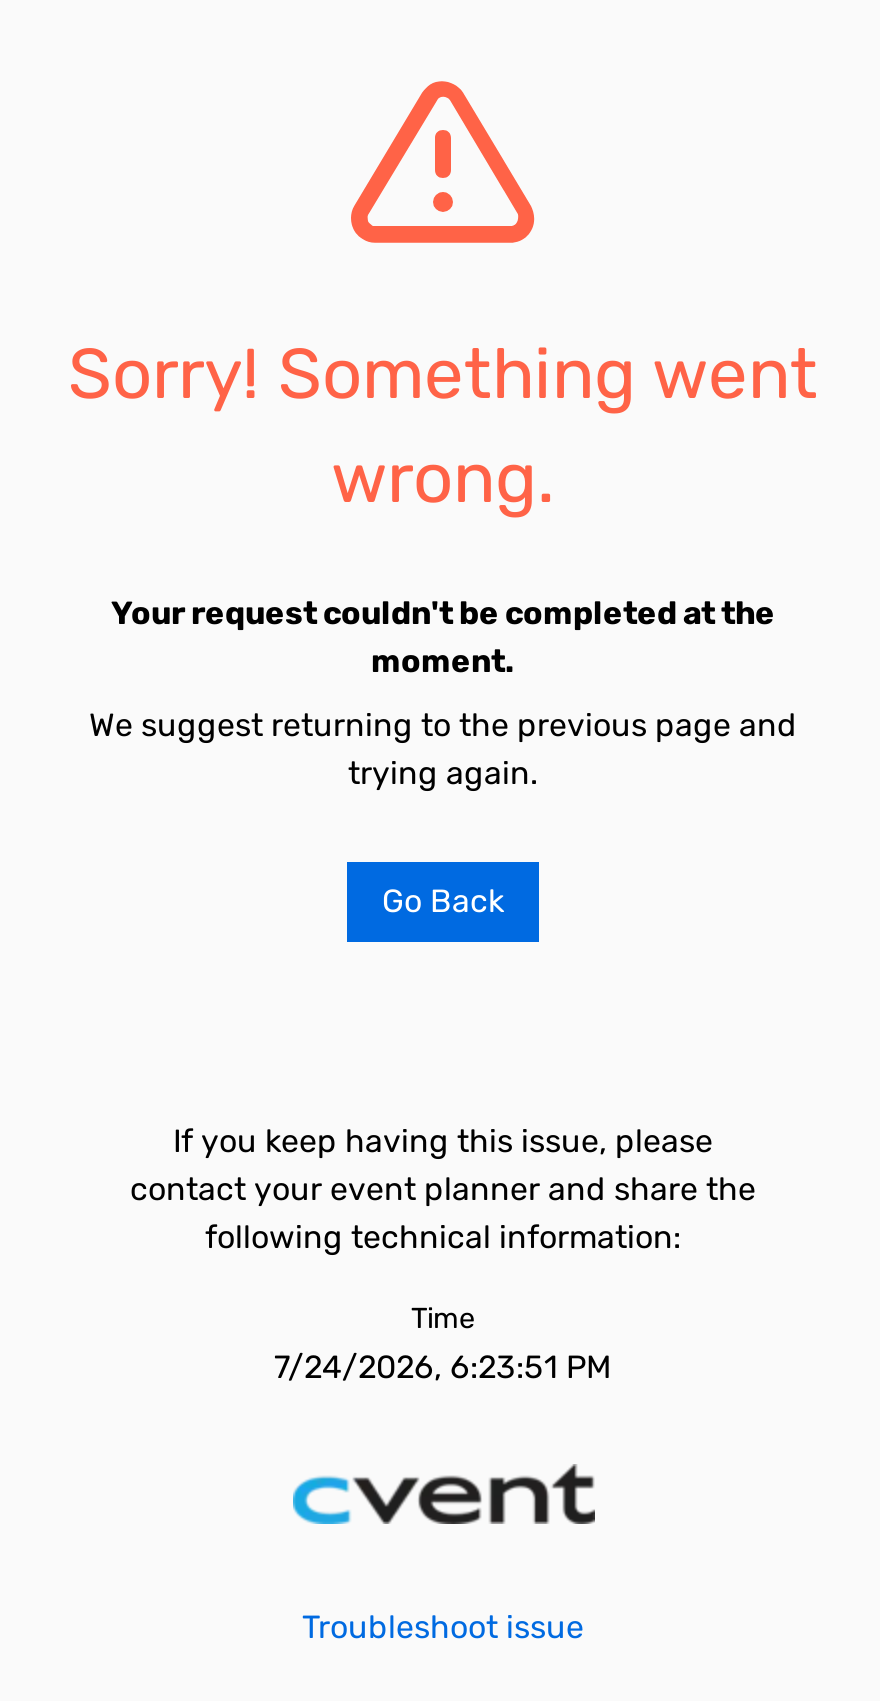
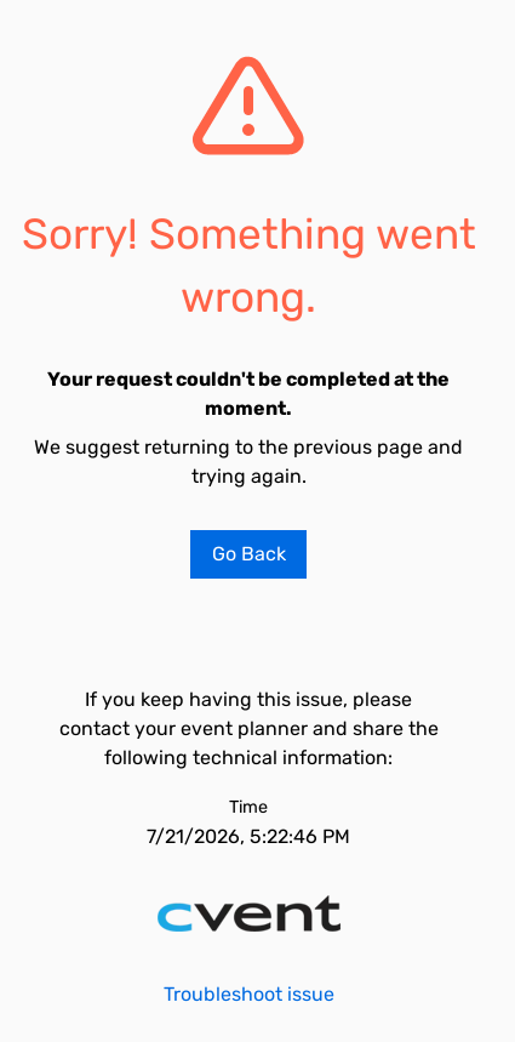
- 7/24/2026, 6:23:51 PM
+ 7/21/2026, 5:22:46 PM
